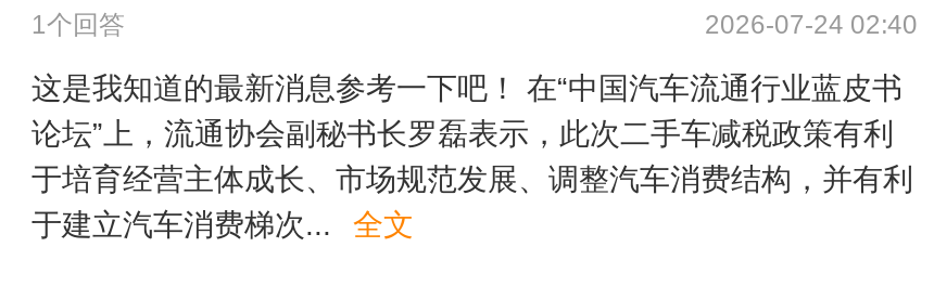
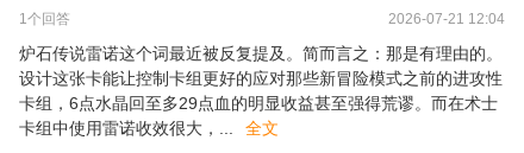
- 2026-07-24 02:40
+ 2026-07-21 12:04

- 这是我知道的最新消息参考一下吧！ 在“中国汽车流通行业蓝皮书
- 论坛”上，流通协会副秘书长罗磊表示，此次二手车减税政策有利
- 于培育经营主体成长、市场规范发展、调整汽车消费结构，并有利
- 于建立汽车消费梯次...
+ 炉石传说雷诺这个词最近被反复提及。简而言之：那是有理由的。
+ 设计这张卡能让控制卡组更好的应对那些新冒险模式之前的进攻性
+ 卡组，6点水晶回至多29点血的明显收益甚至强得荒谬。而在术士
+ 卡组中使用雷诺收效很大，...
